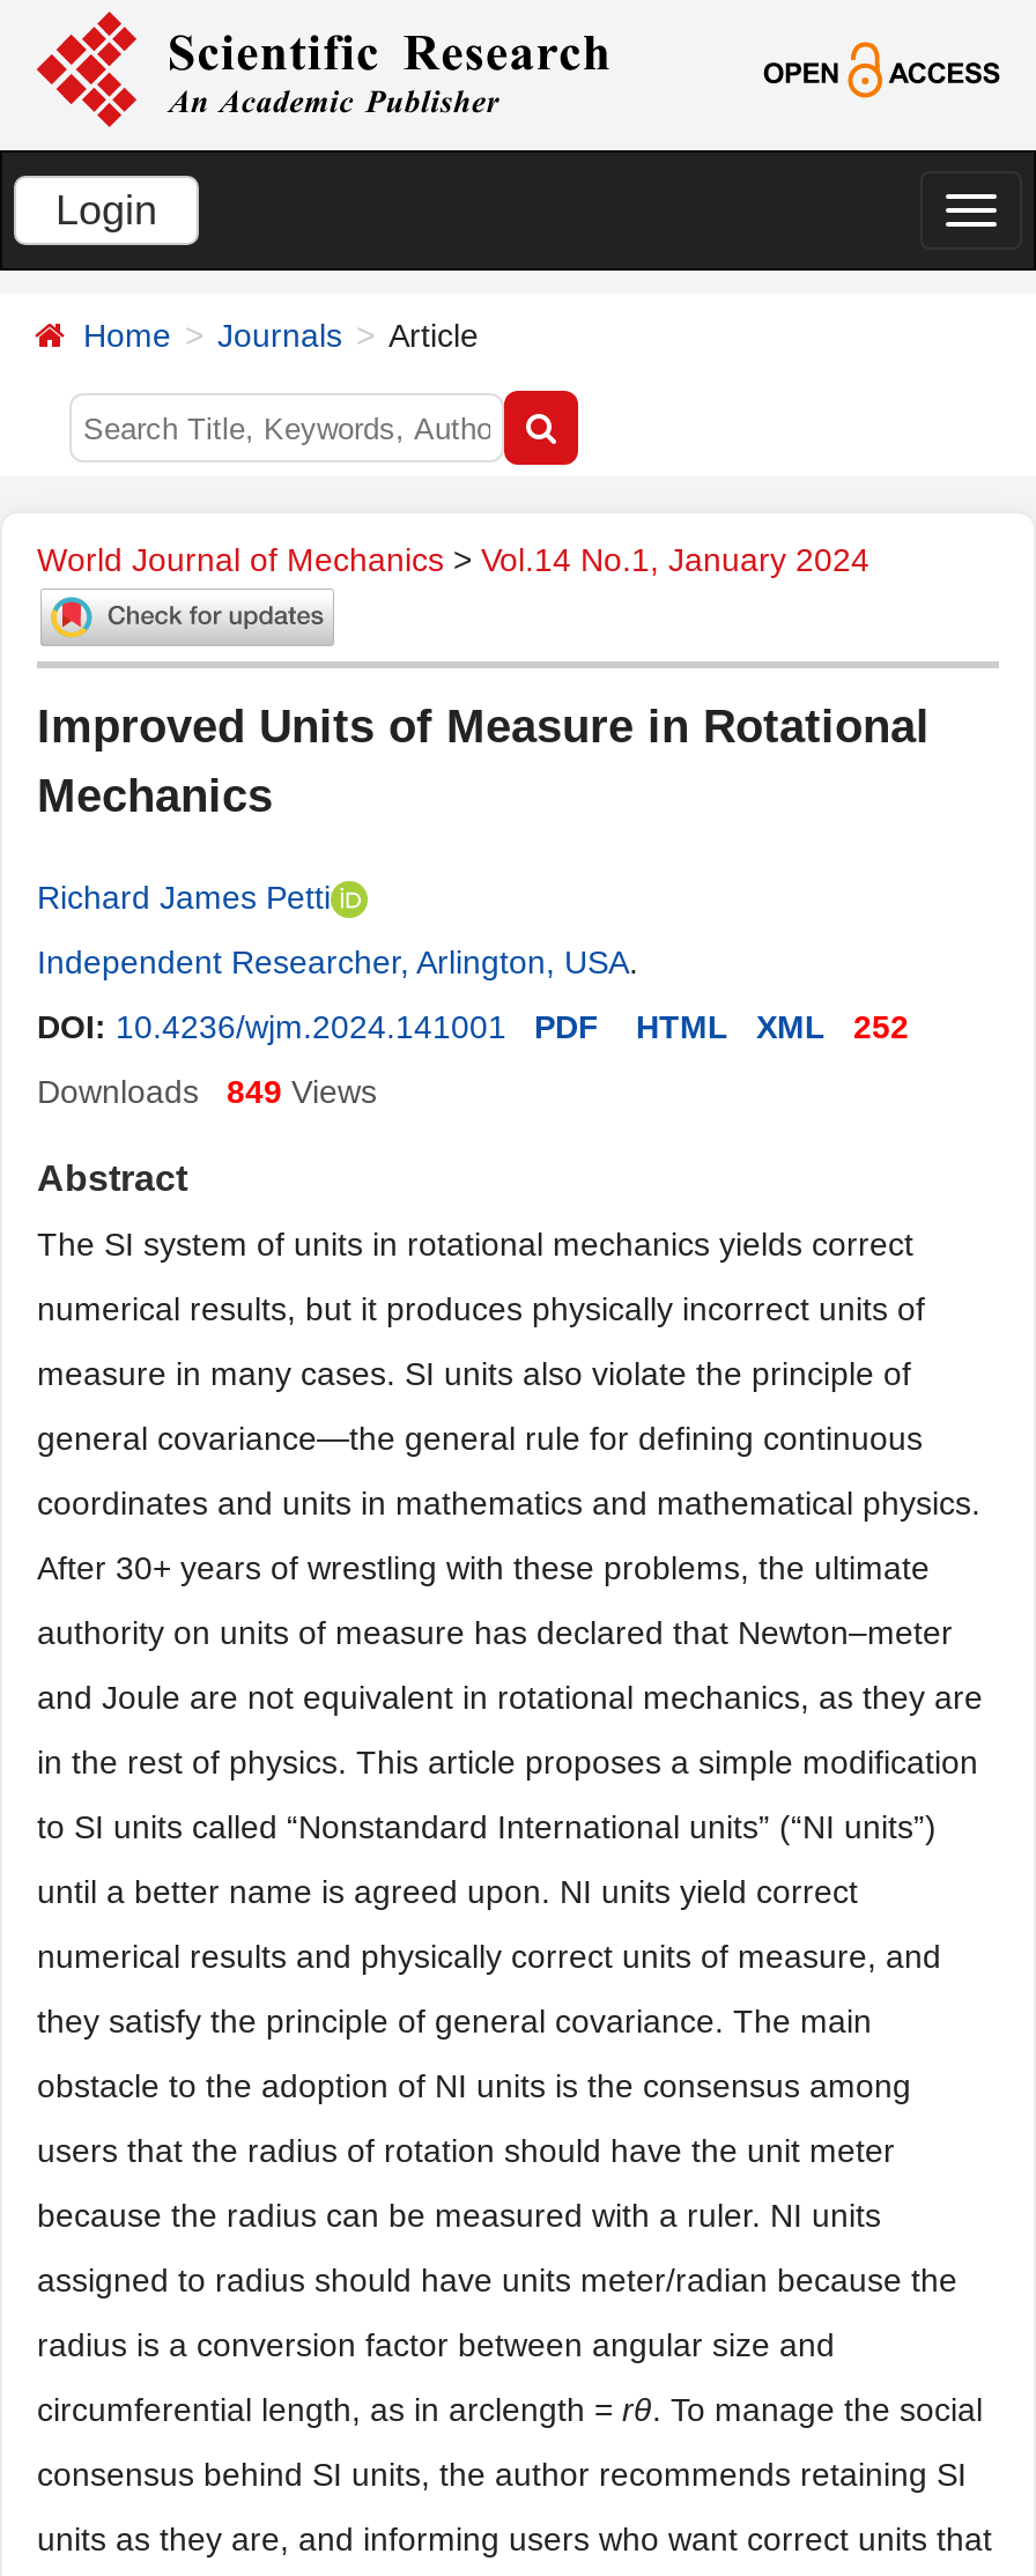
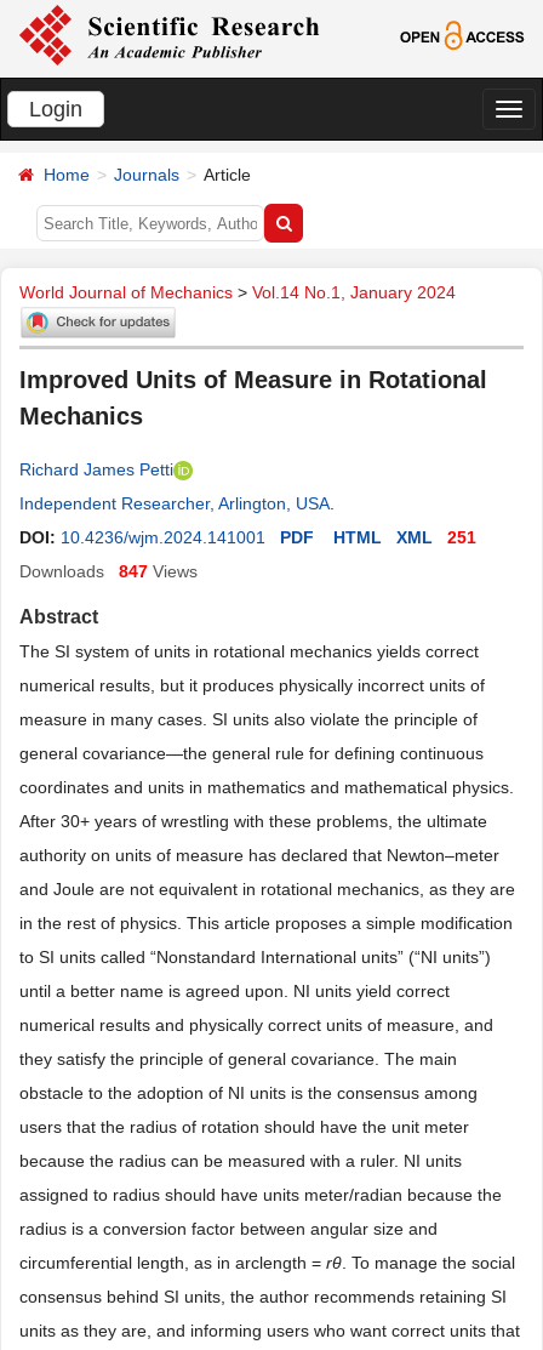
- DOI: 10.4236/wjm.2024.141001 PDF HTML XML 252
+ DOI: 10.4236/wjm.2024.141001 PDF HTML XML 251

- Downloads 849 Views
+ Downloads 847 Views
